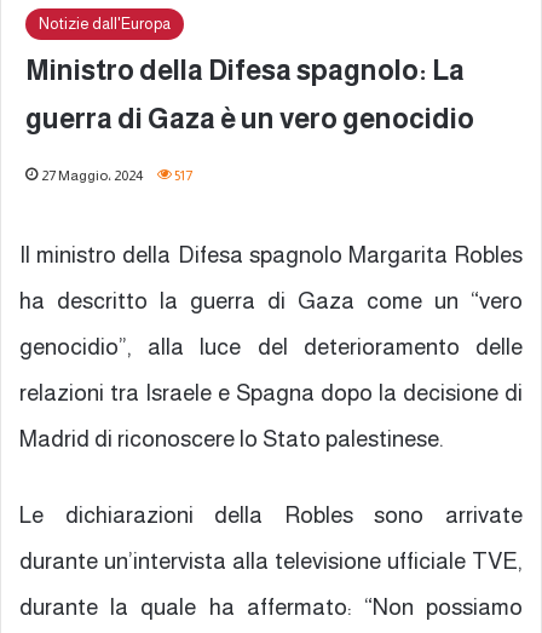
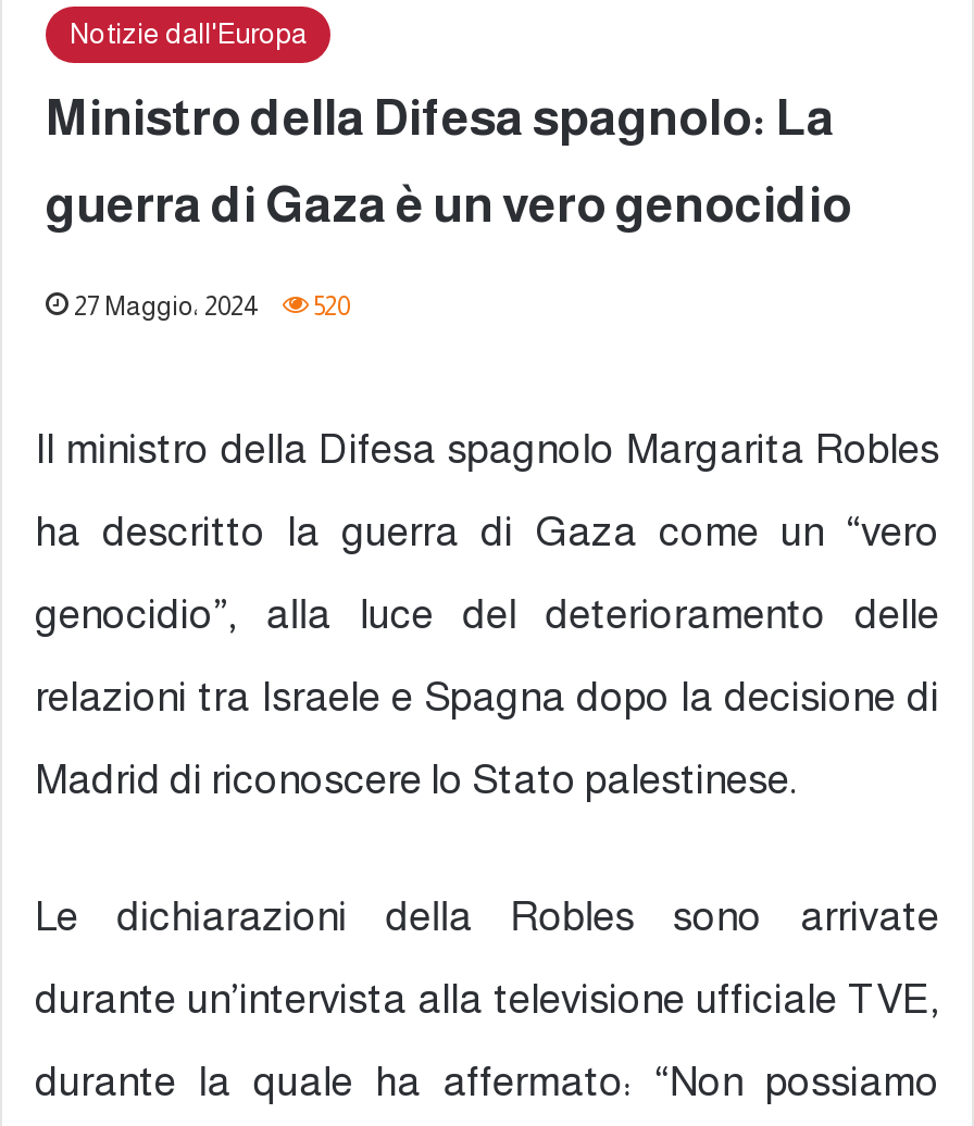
- 27 Maggio، 2024 517
+ 27 Maggio، 2024 520
